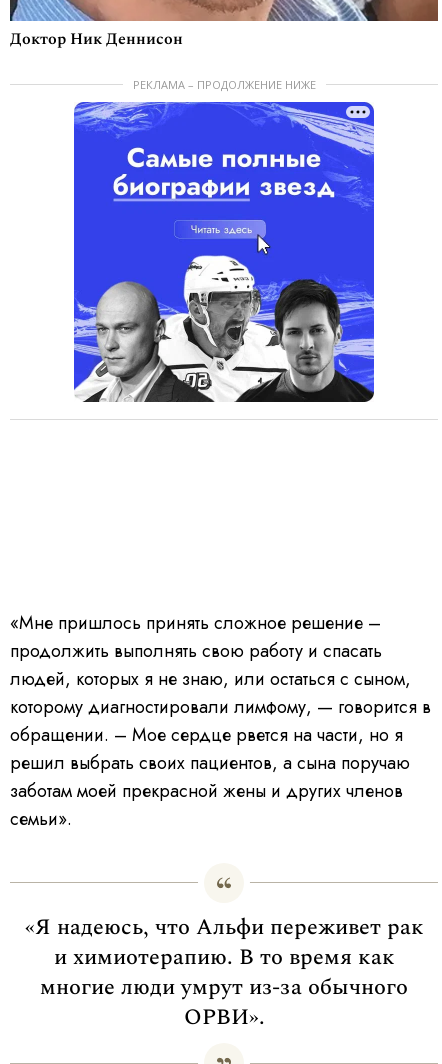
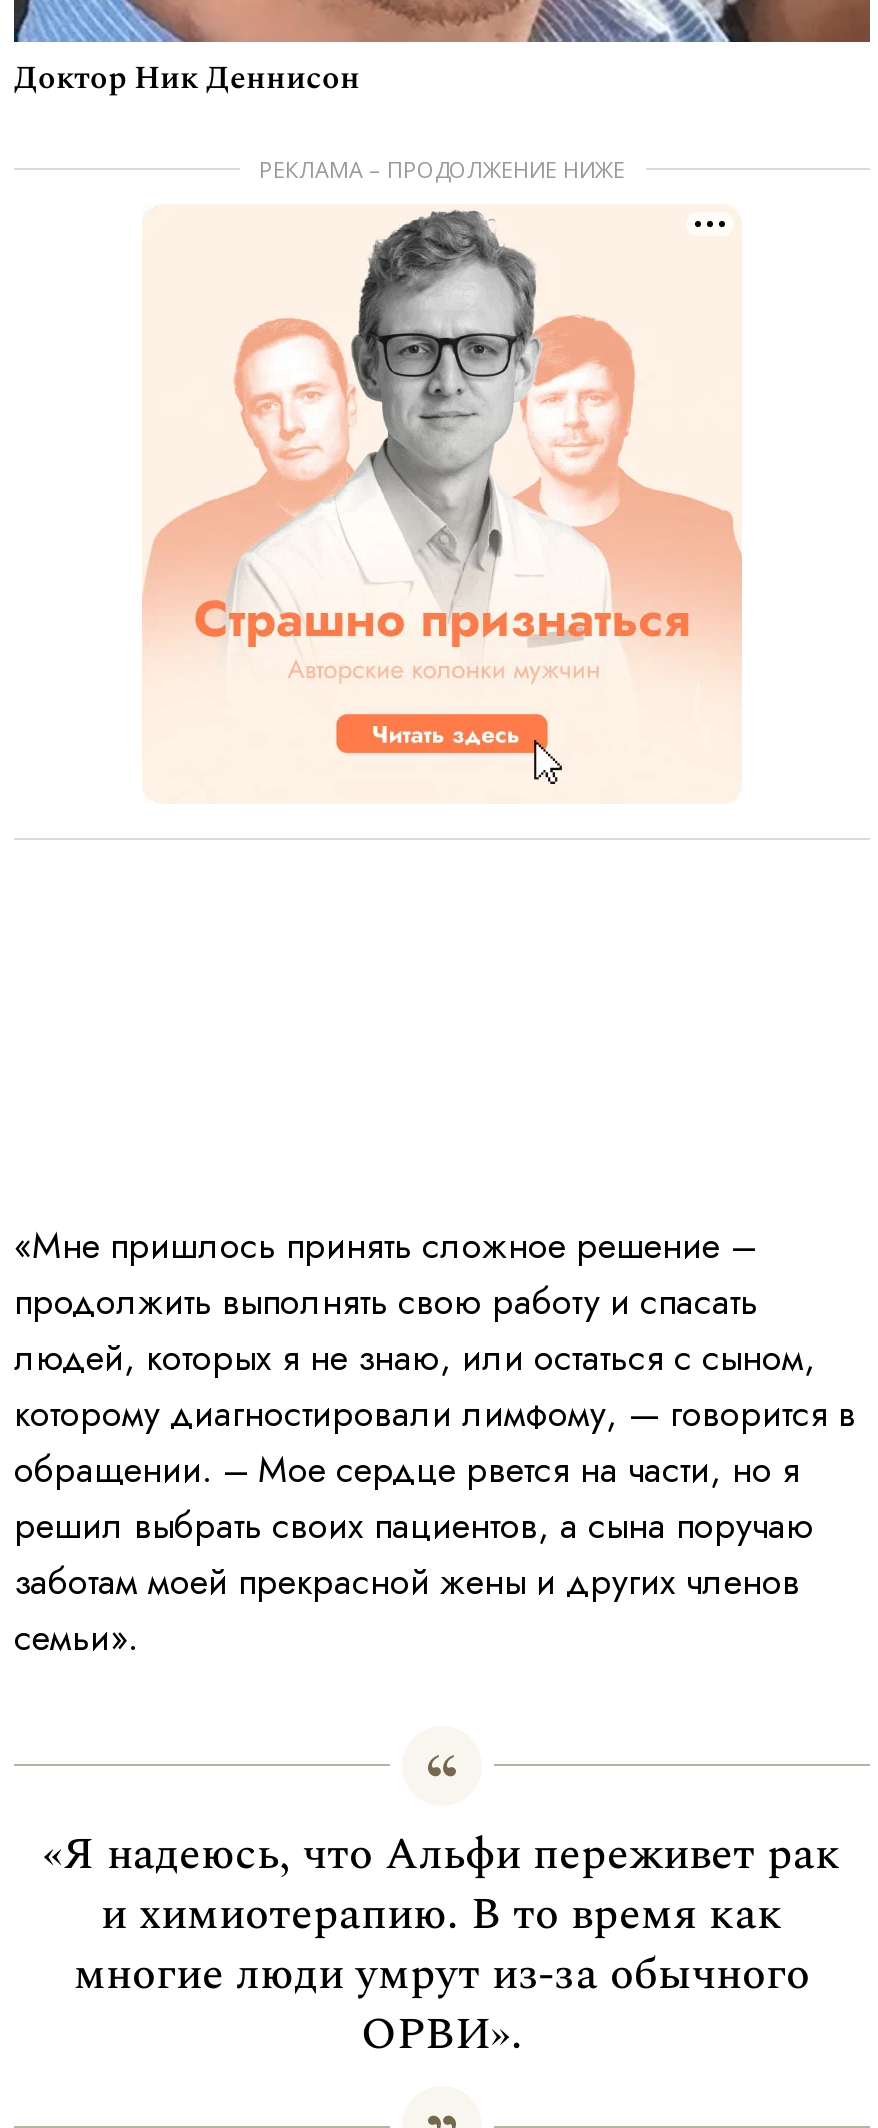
- [image]
+ [image]
